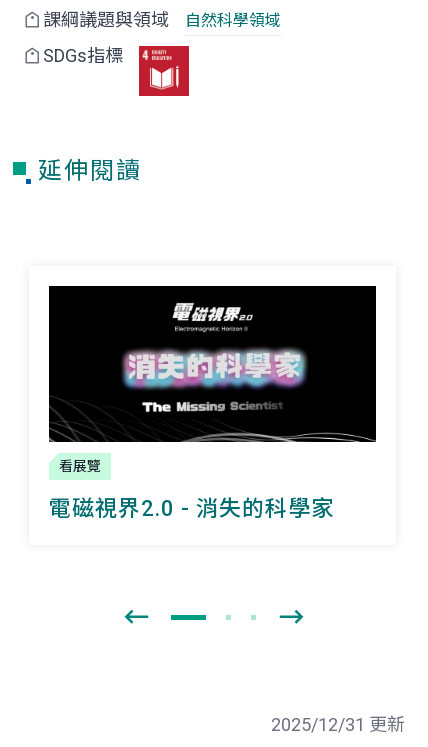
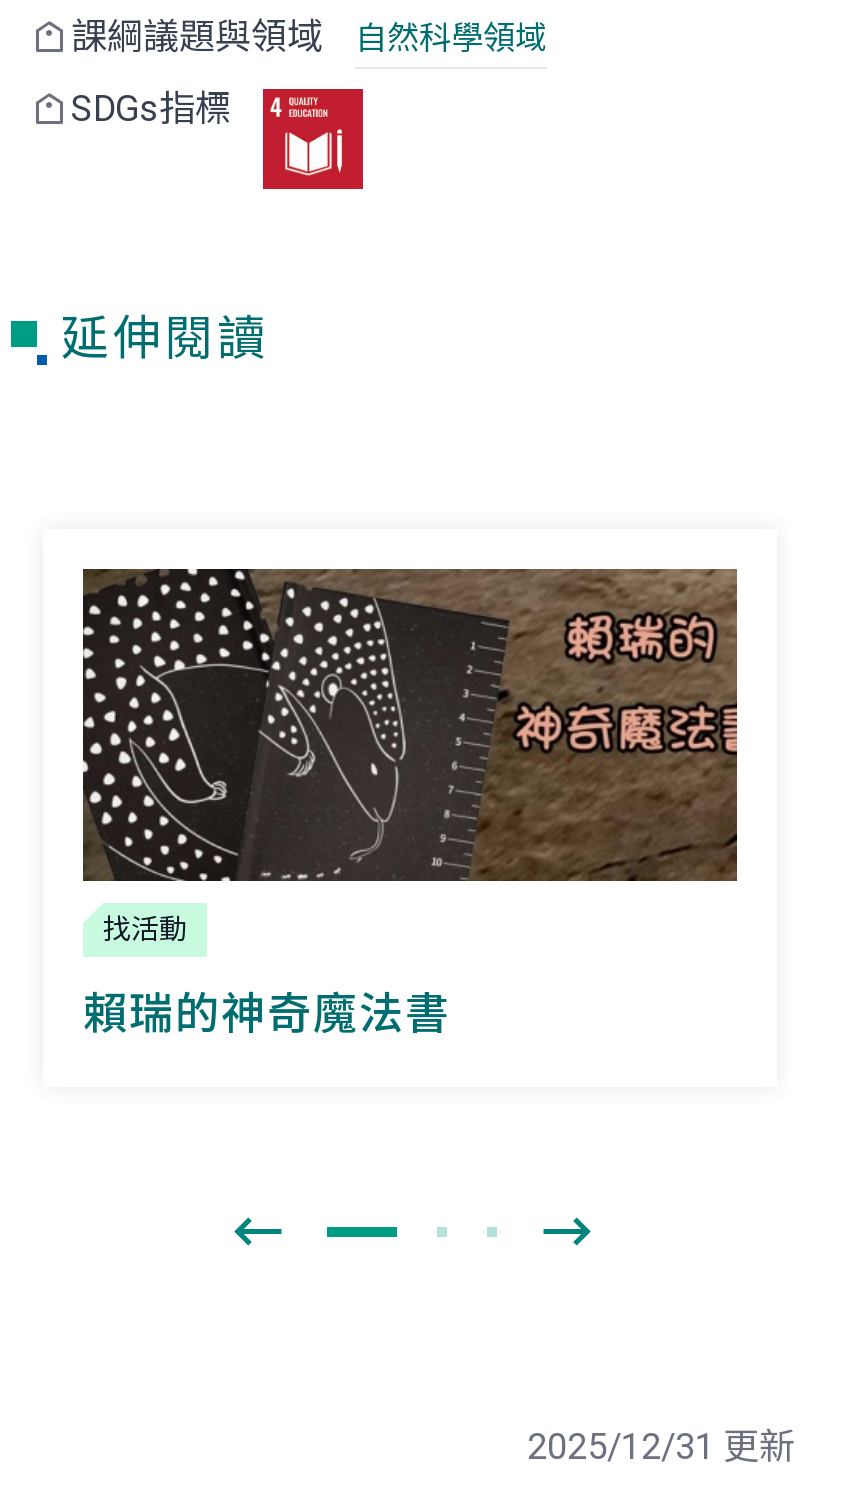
- [image]
- 看展覽
+ [image]
+ 找活動

- 電磁視界2.0 - 消失的科學家
+ 賴瑞的神奇魔法書
